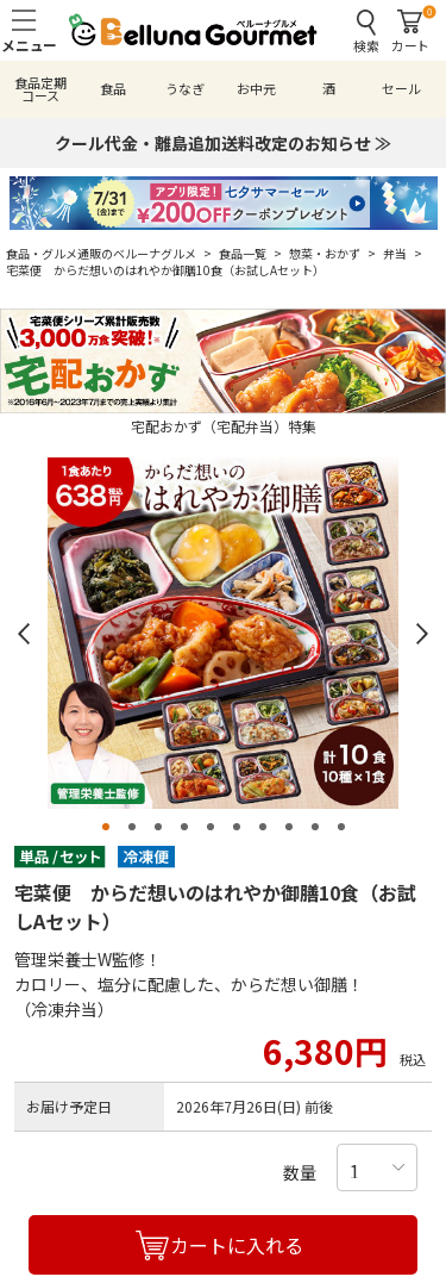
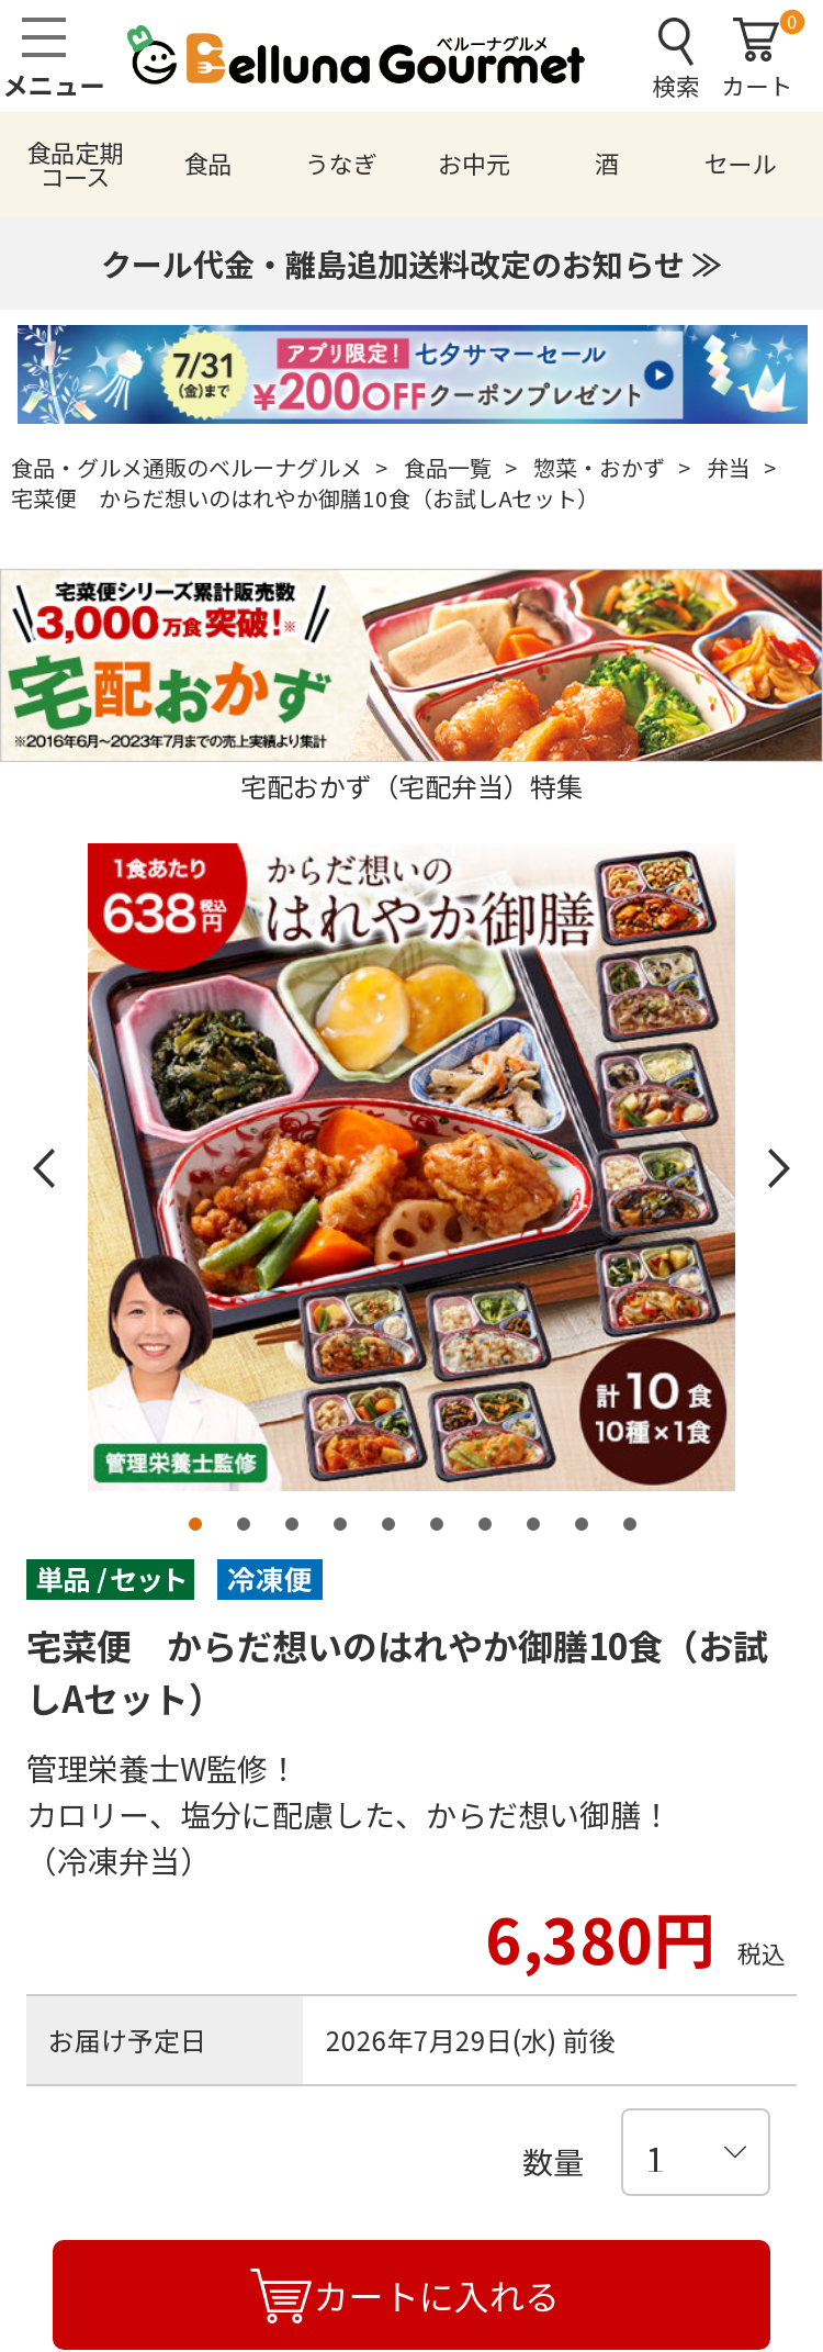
- 2026年7月26日(日) 前後
+ 2026年7月29日(水) 前後
